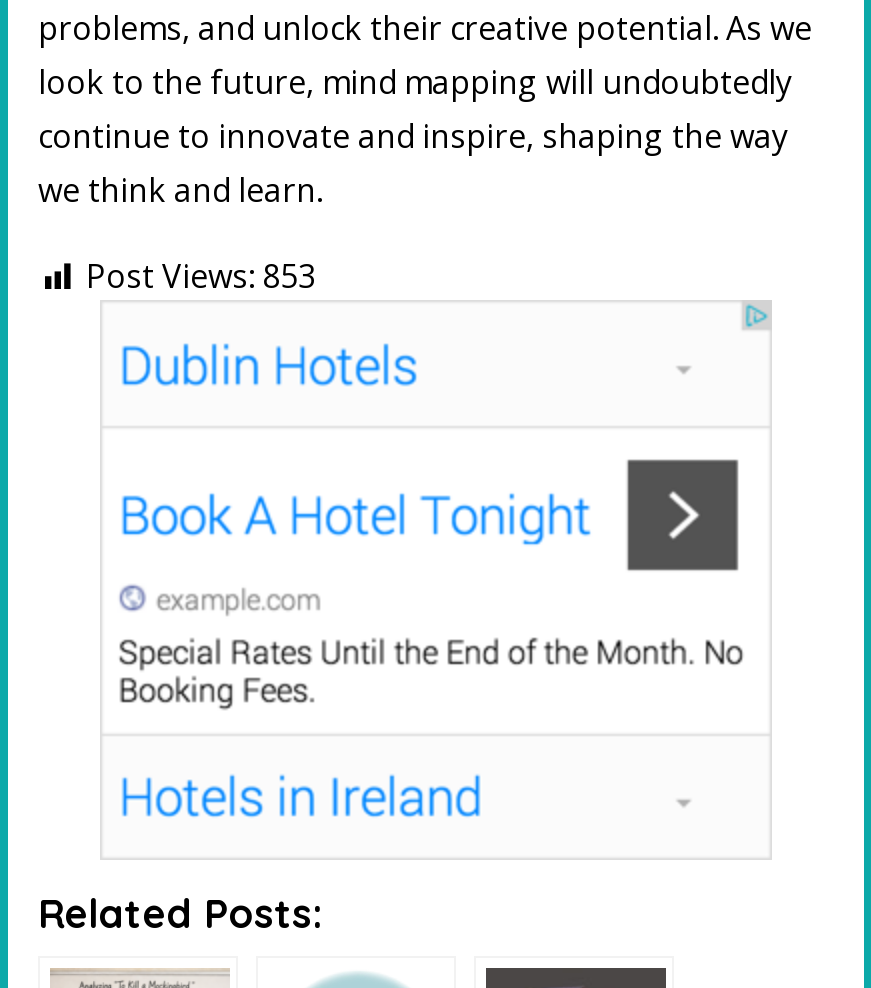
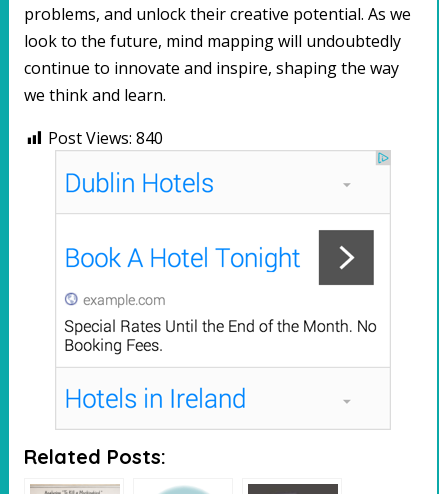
- Post Views: 853
+ Post Views: 840
